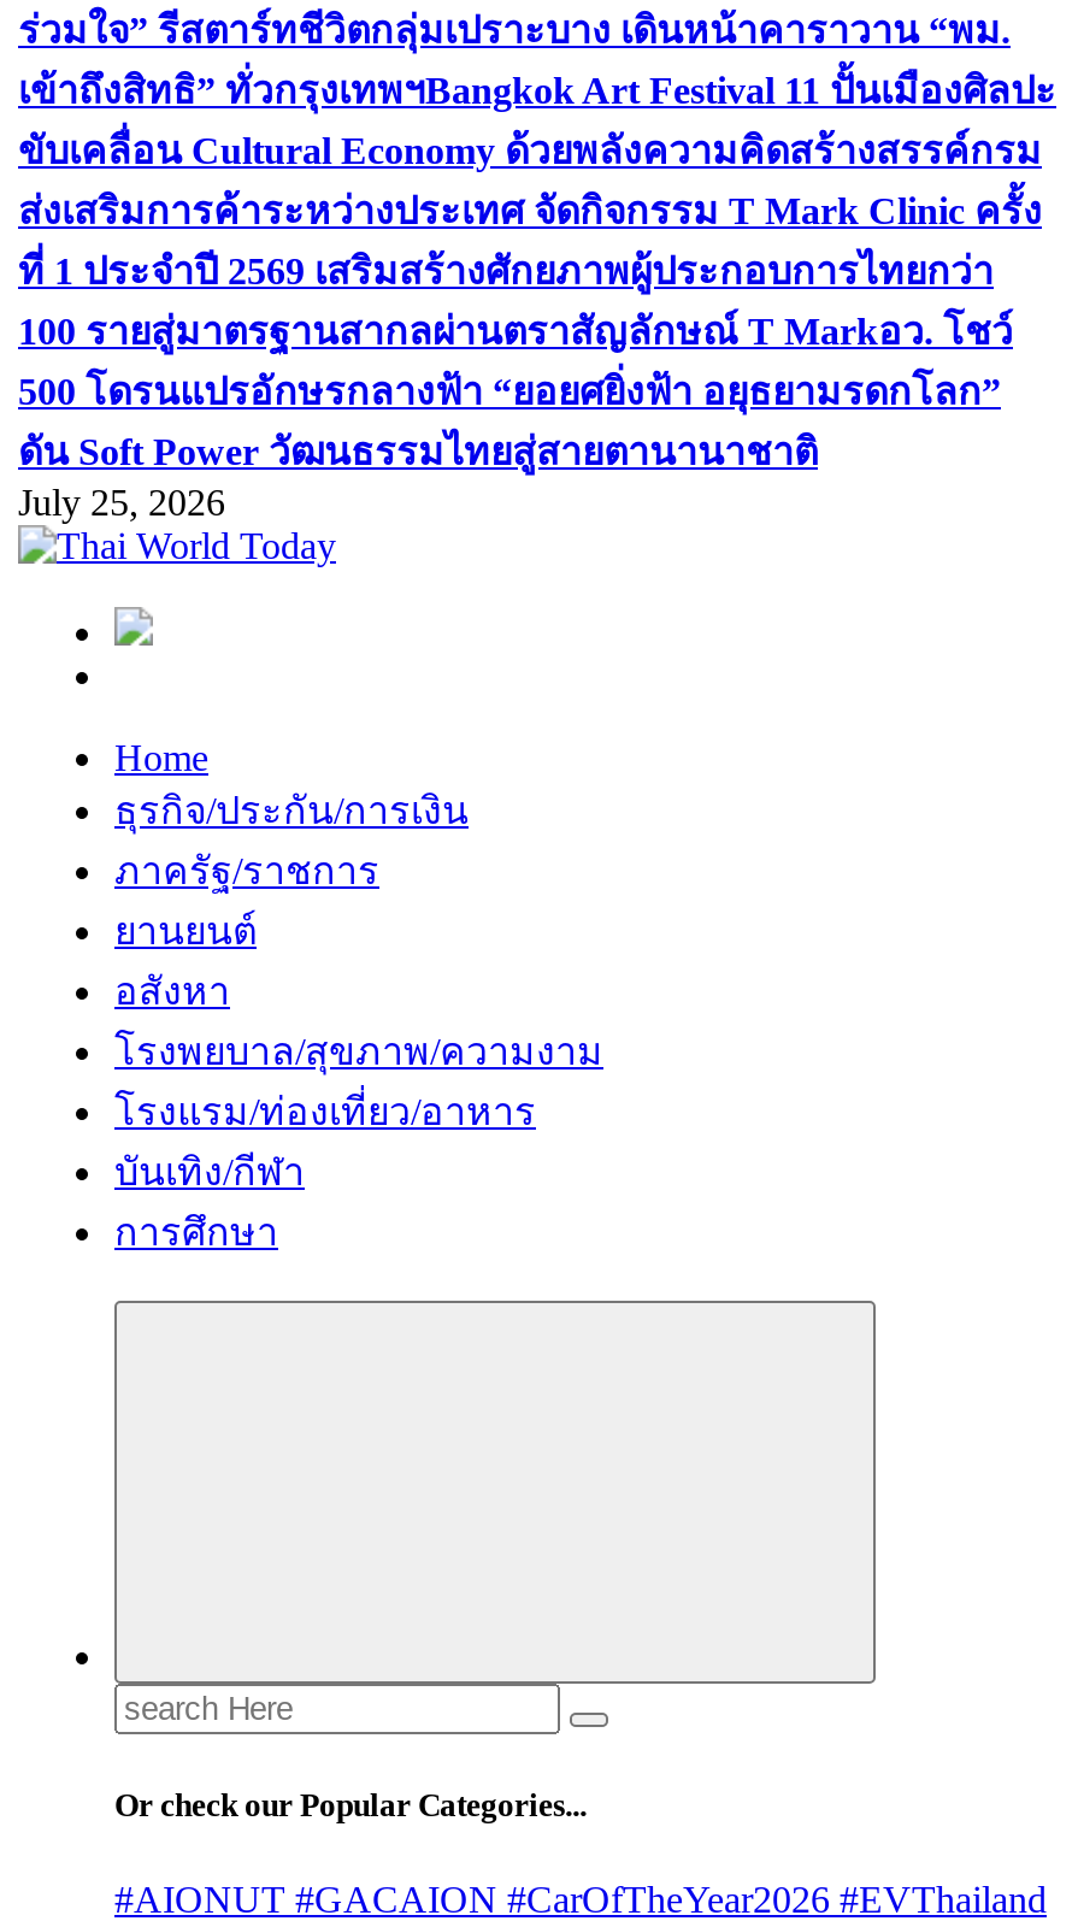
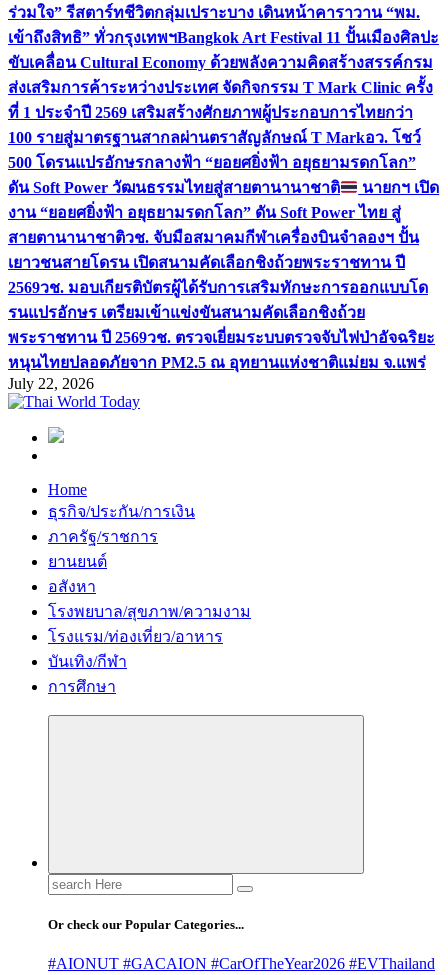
- July 25, 2026
+ นายกฯ เปิด
+ งาน “ยอยศยิ่งฟ้า อยุธยามรดกโลก” ดัน Soft Power ไทย สู่
+ สายตานานาชาติวช. จับมือสมาคมกีฬาเครื่องบินจำลองฯ ปั้น
+ เยาวชนสายโดรน เปิดสนามคัดเลือกชิงถ้วยพระราชทาน ปี
+ 2569วช. มอบเกียรติบัตรผู้ได้รับการเสริมทักษะการออกแบบโด
+ รนแปรอักษร เตรียมเข้าแข่งขันสนามคัดเลือกชิงถ้วย
+ พระราชทาน ปี 2569วช. ตรวจเยี่ยมระบบตรวจจับไฟป่าอัจฉริยะ
+ หนุนไทยปลอดภัยจาก PM2.5 ณ อุทยานแห่งชาติแม่ยม จ.แพร่
+ July 22, 2026
